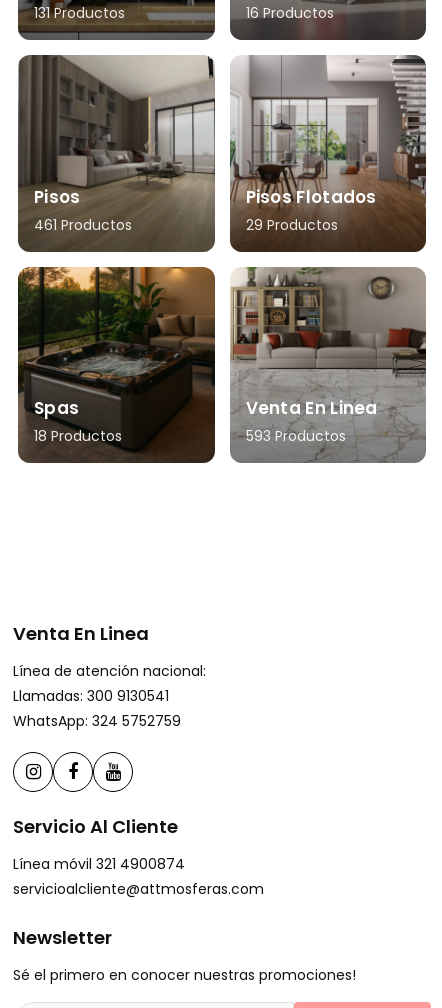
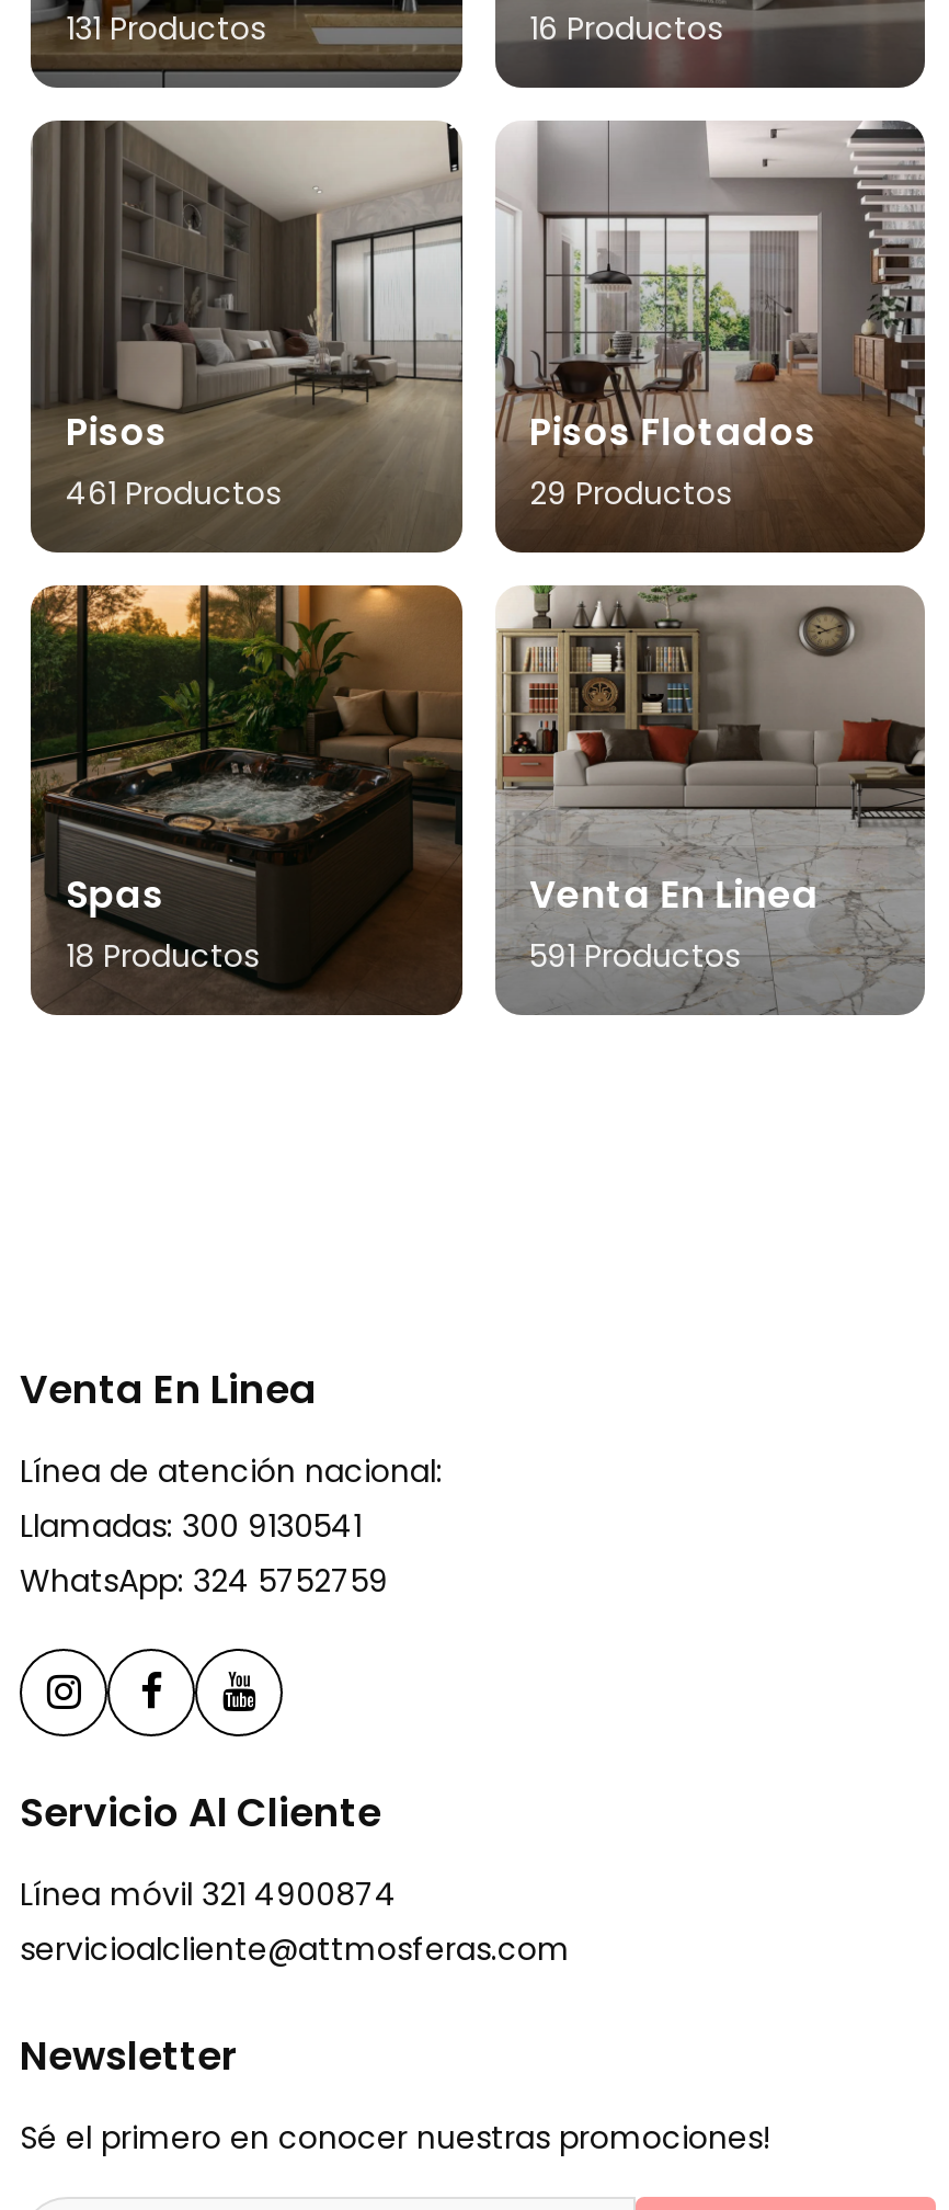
- 593 Productos
+ 591 Productos
